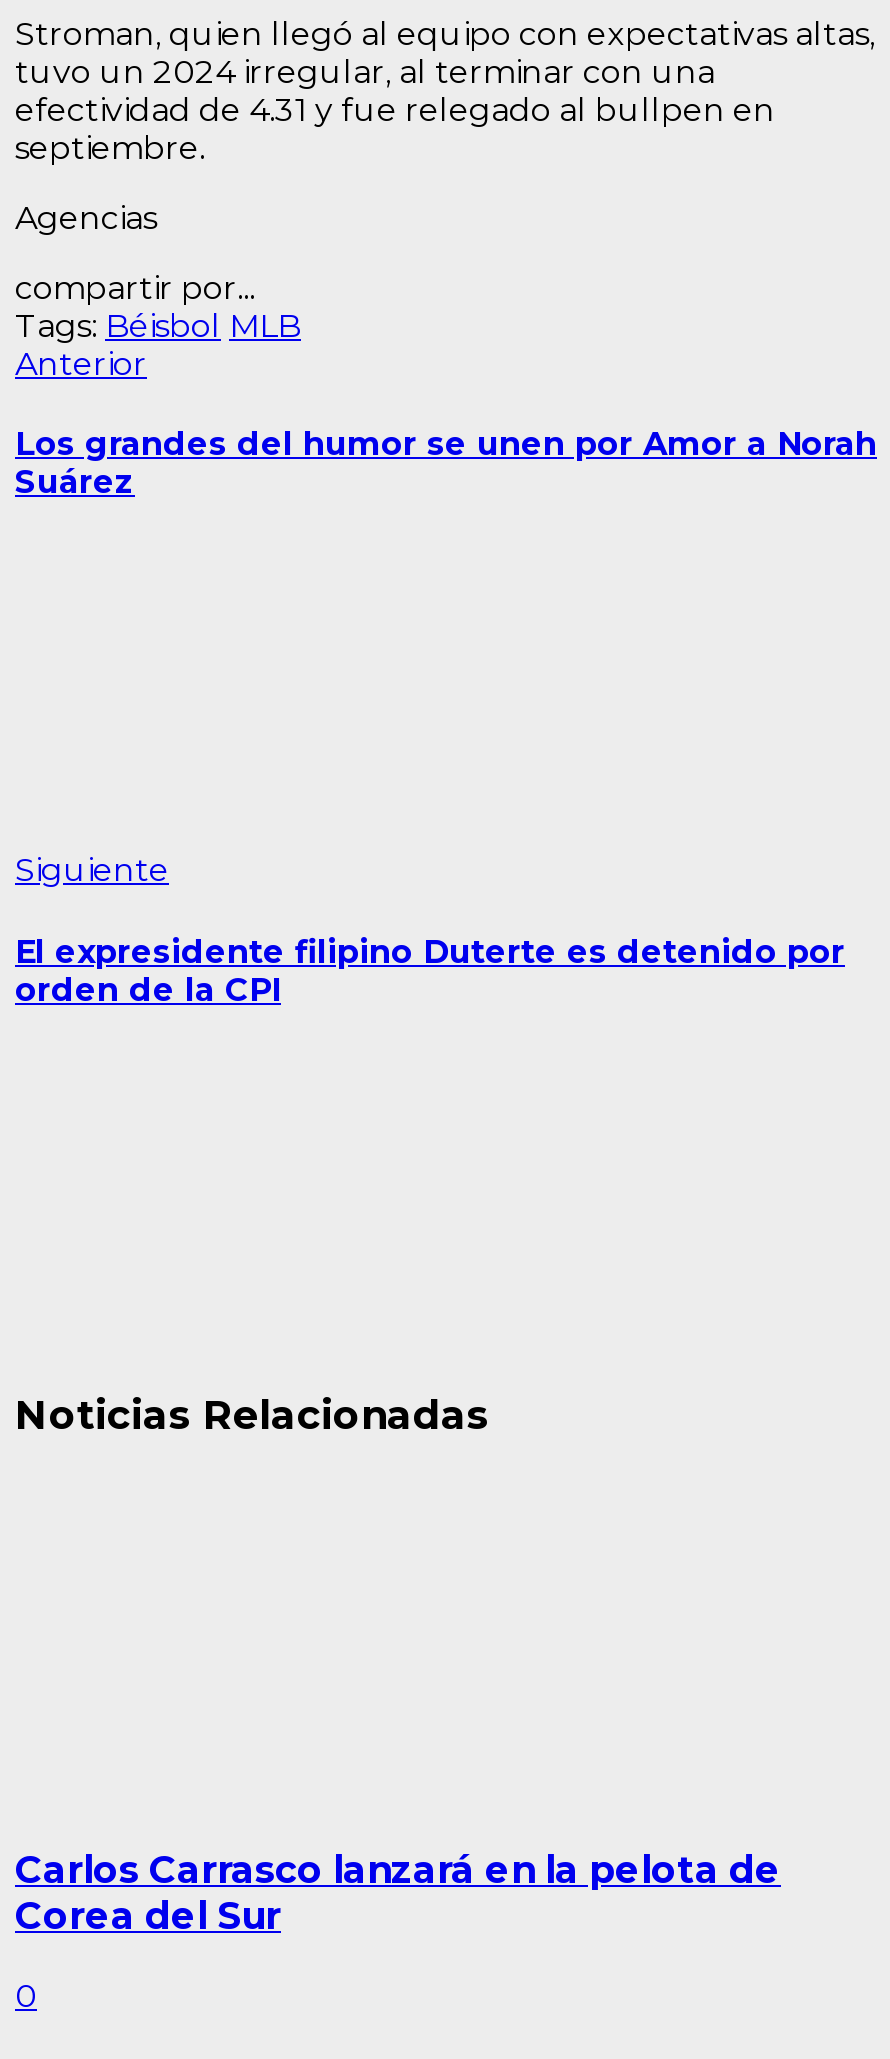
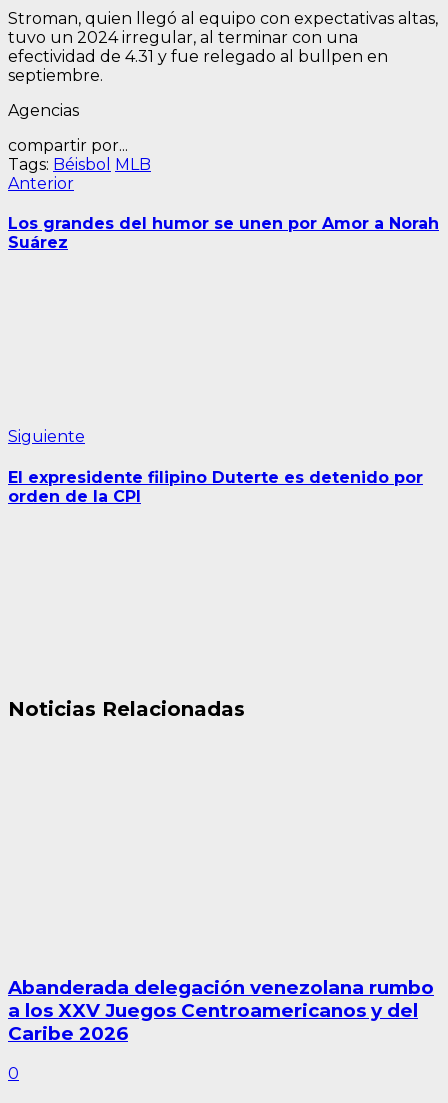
- Carlos Carrasco lanzará en la pelota de
- Corea del Sur
+ Abanderada delegación venezolana rumbo
+ a los XXV Juegos Centroamericanos y del
+ Caribe 2026
